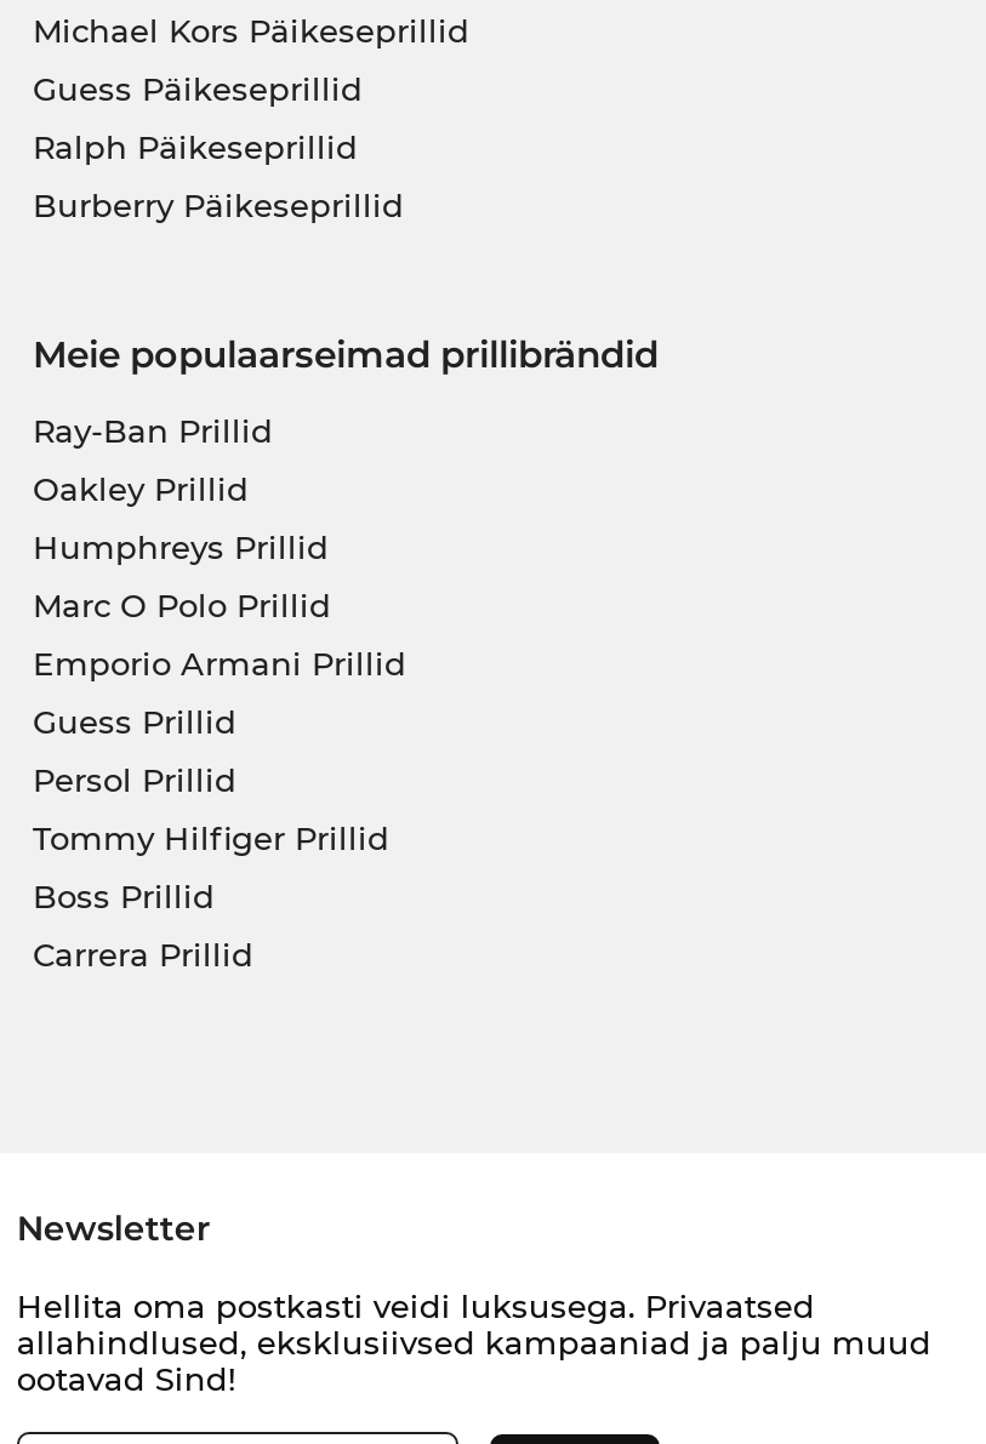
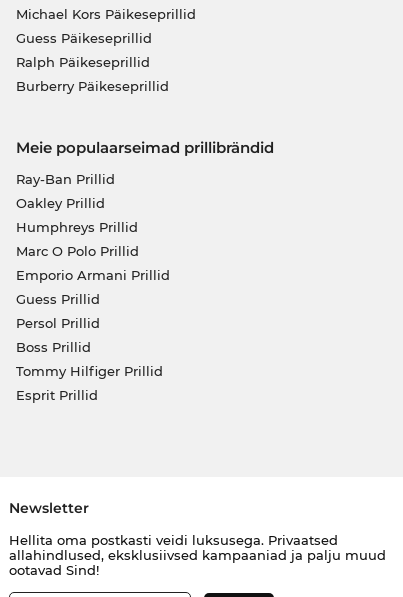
moved down: Tommy Hilfiger Prillid

moved up: Boss Prillid

- Carrera Prillid
+ Esprit Prillid
